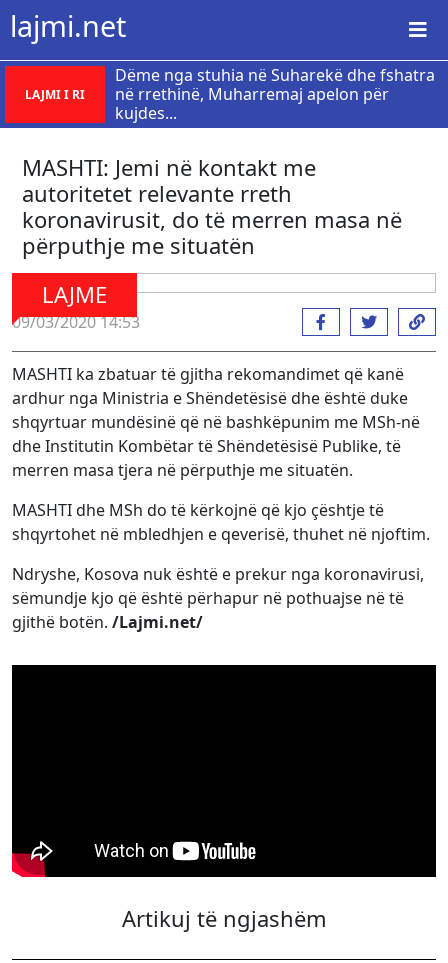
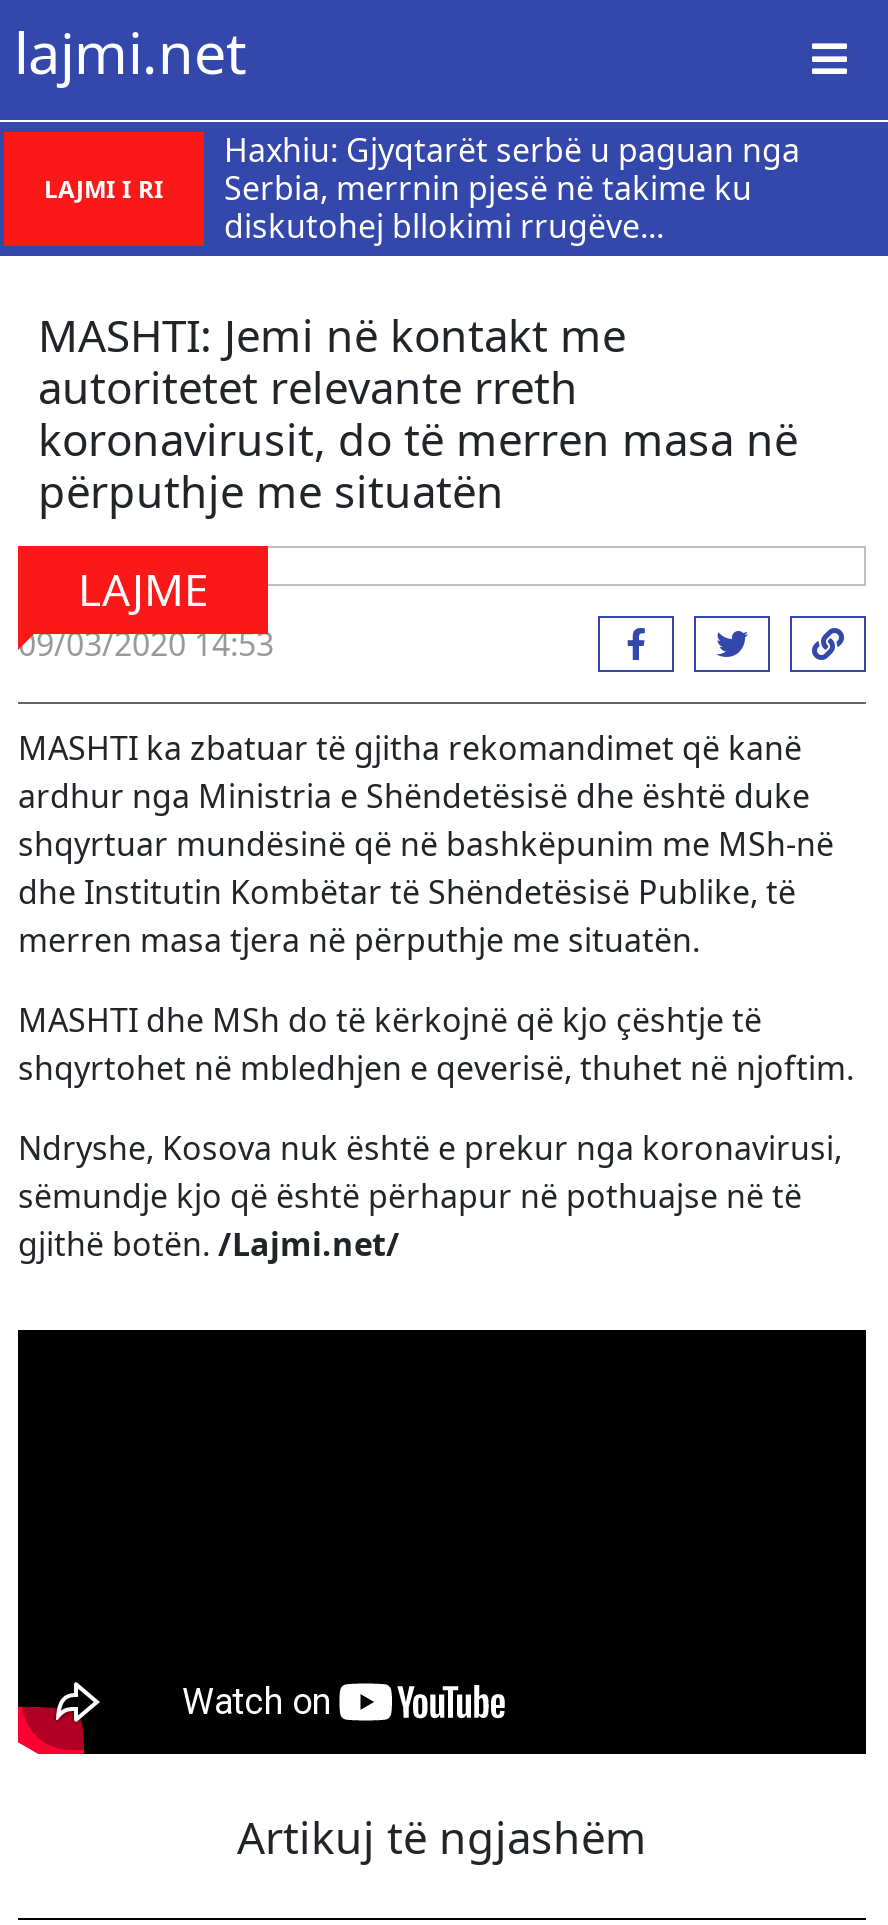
- Dëme nga stuhia në Suharekë dhe fshatra
- në rrethinë, Muharremaj apelon për
- kujdes...
+ Haxhiu: Gjyqtarët serbë u paguan nga
+ Serbia, merrnin pjesë në takime ku
+ diskutohej bllokimi rrugëve...
